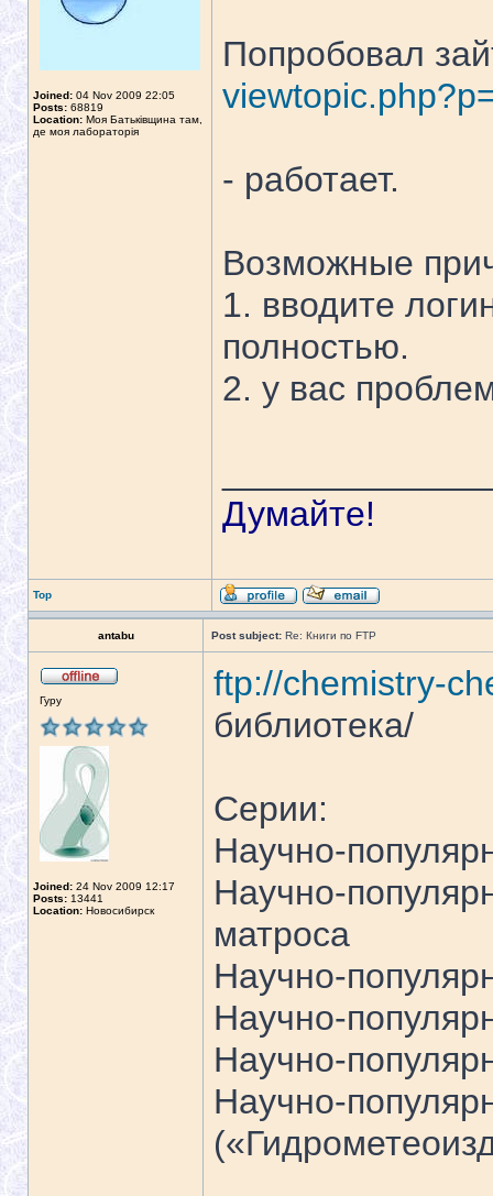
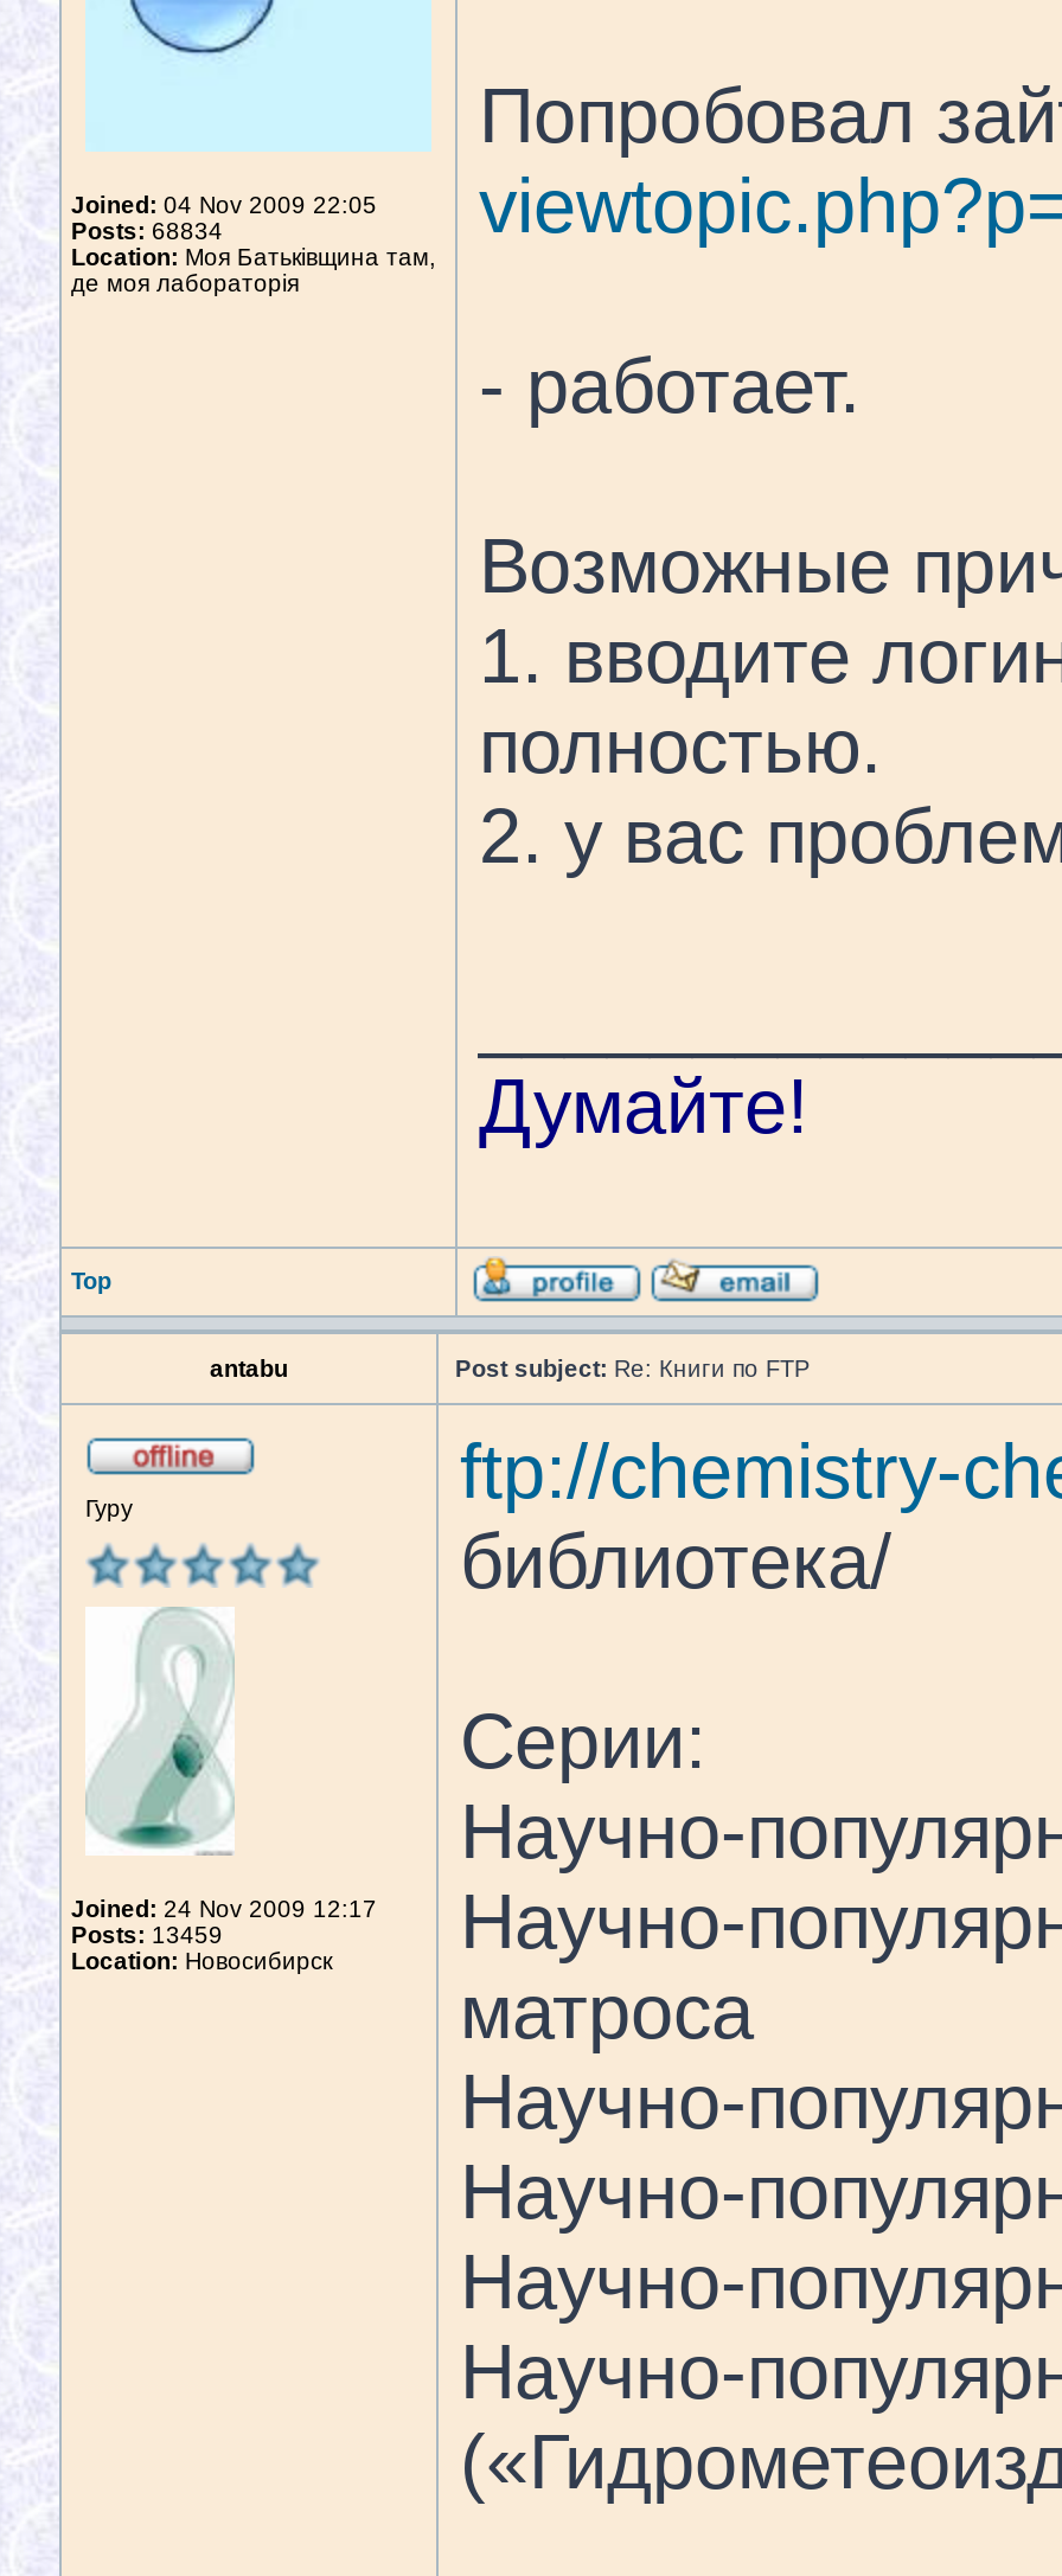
- Posts: 68819
+ Posts: 68834

- Posts: 13441
+ Posts: 13459
